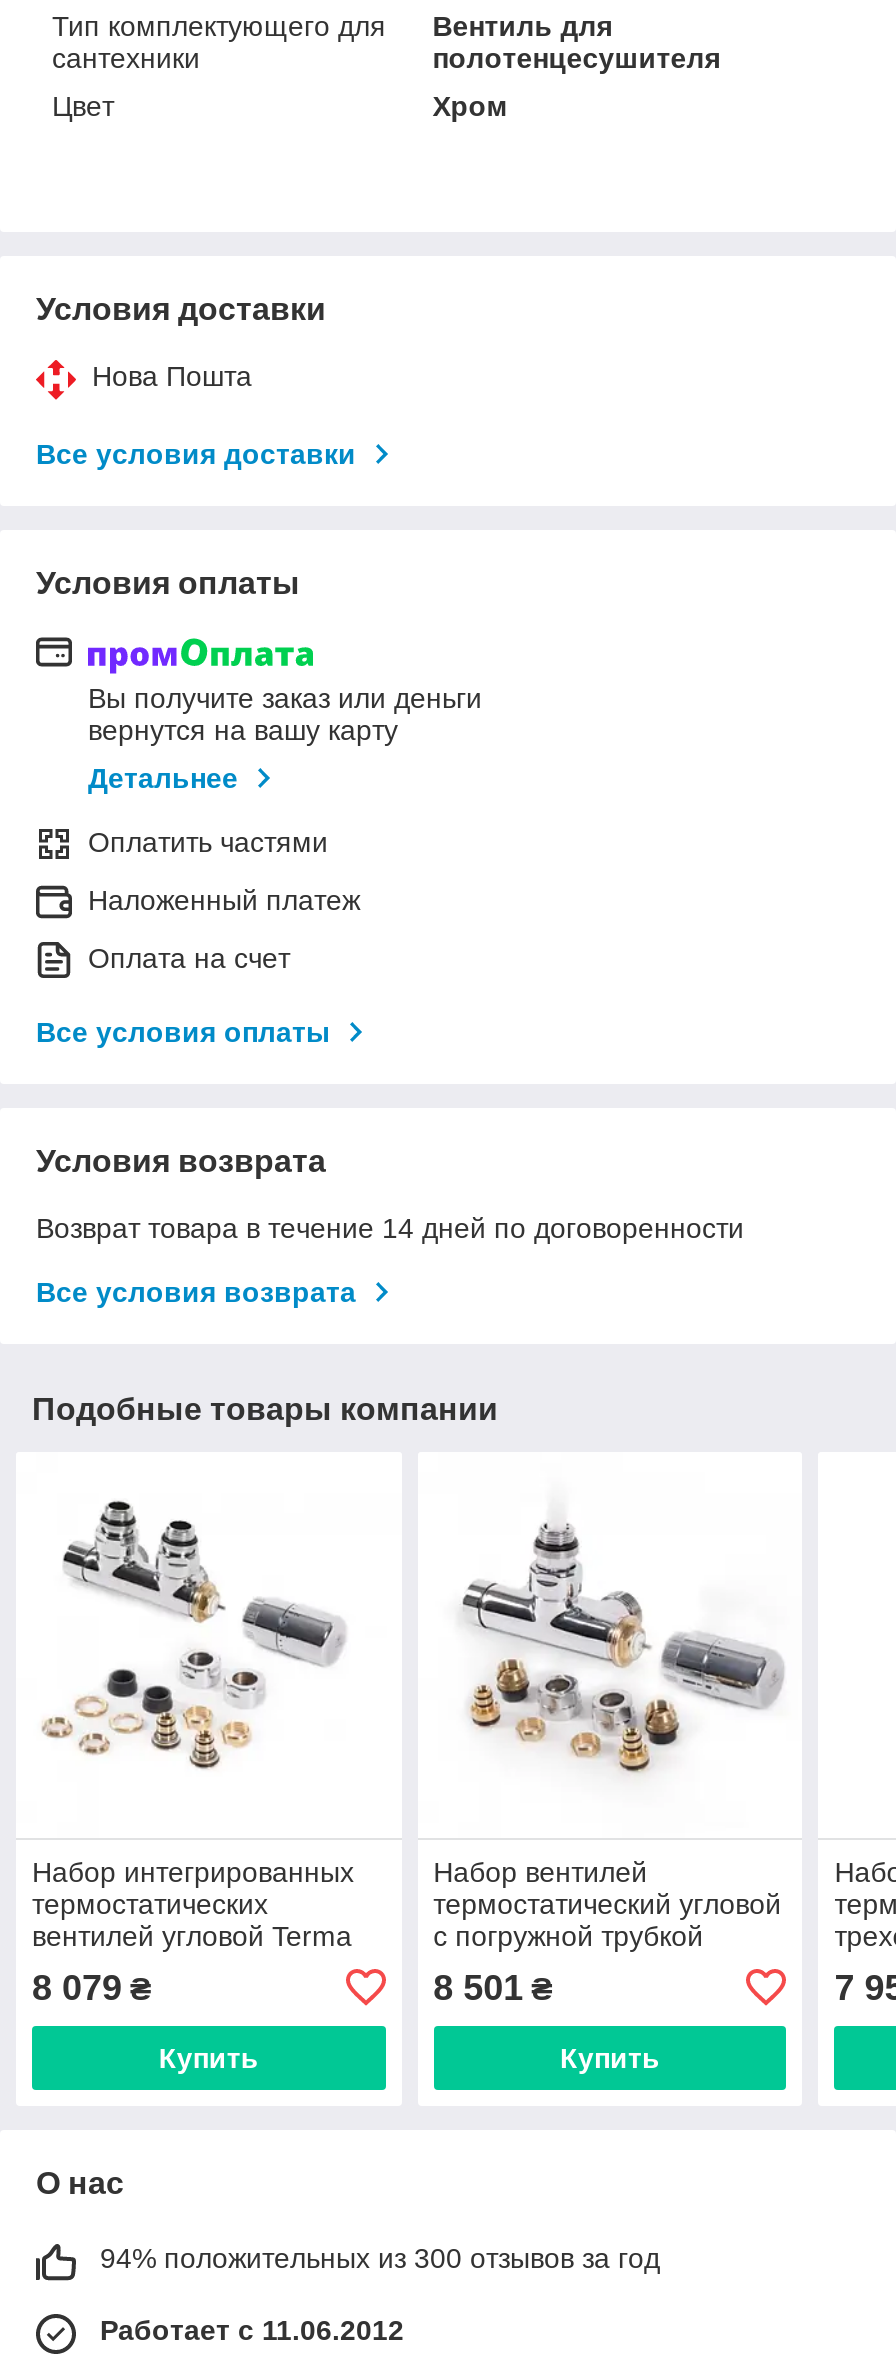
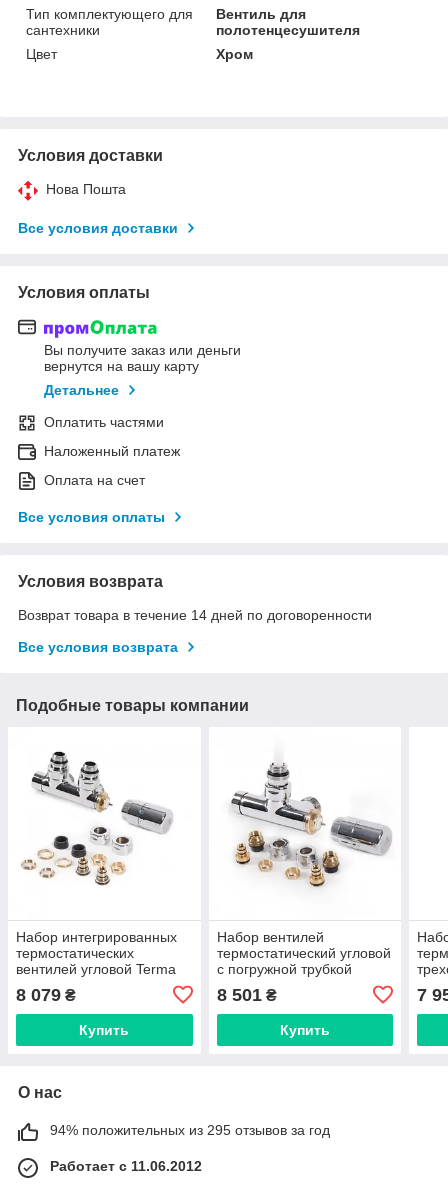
- 94% положительных из 300 отзывов за год
+ 94% положительных из 295 отзывов за год
